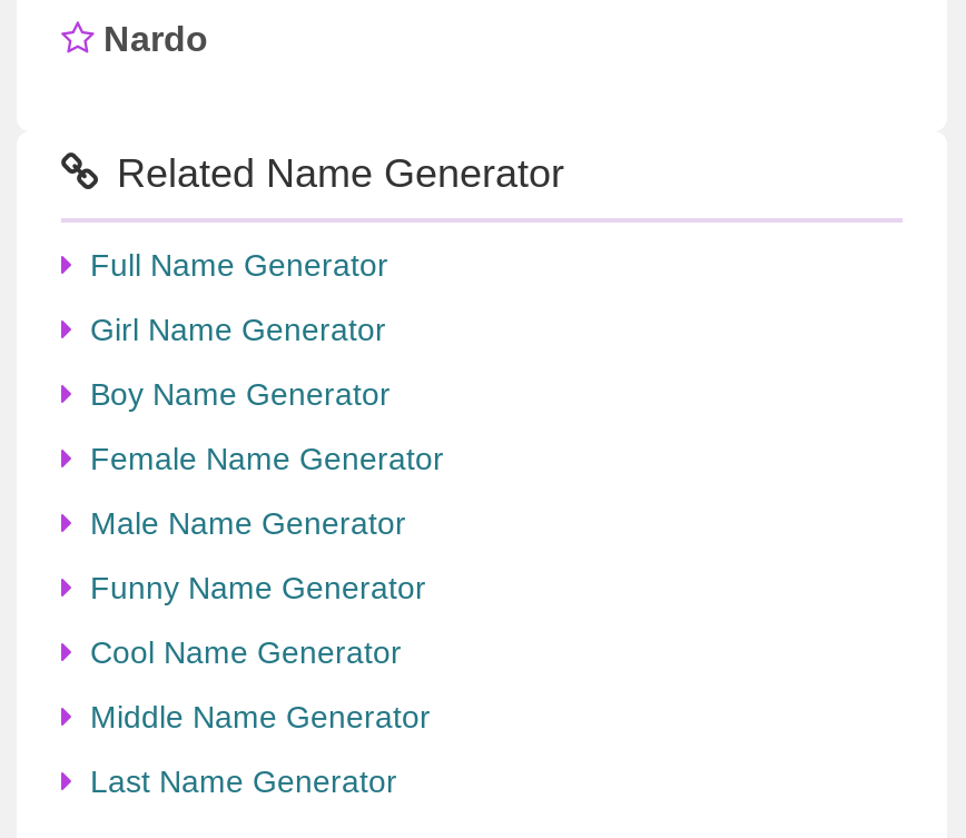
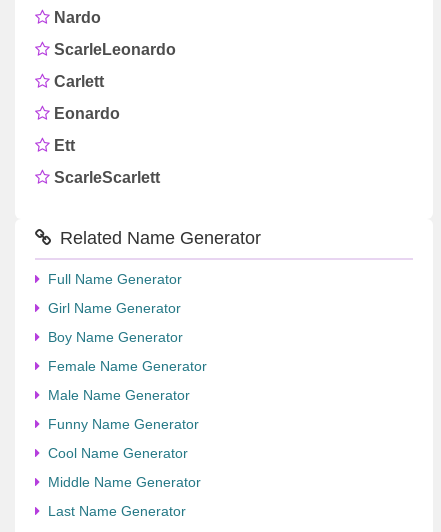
+ ScarleLeonardo
+ Carlett
+ Eonardo
+ Ett
+ ScarleScarlett
